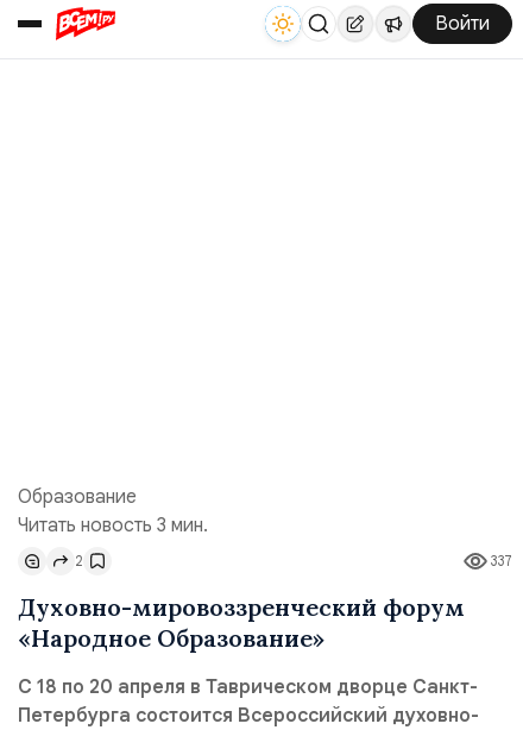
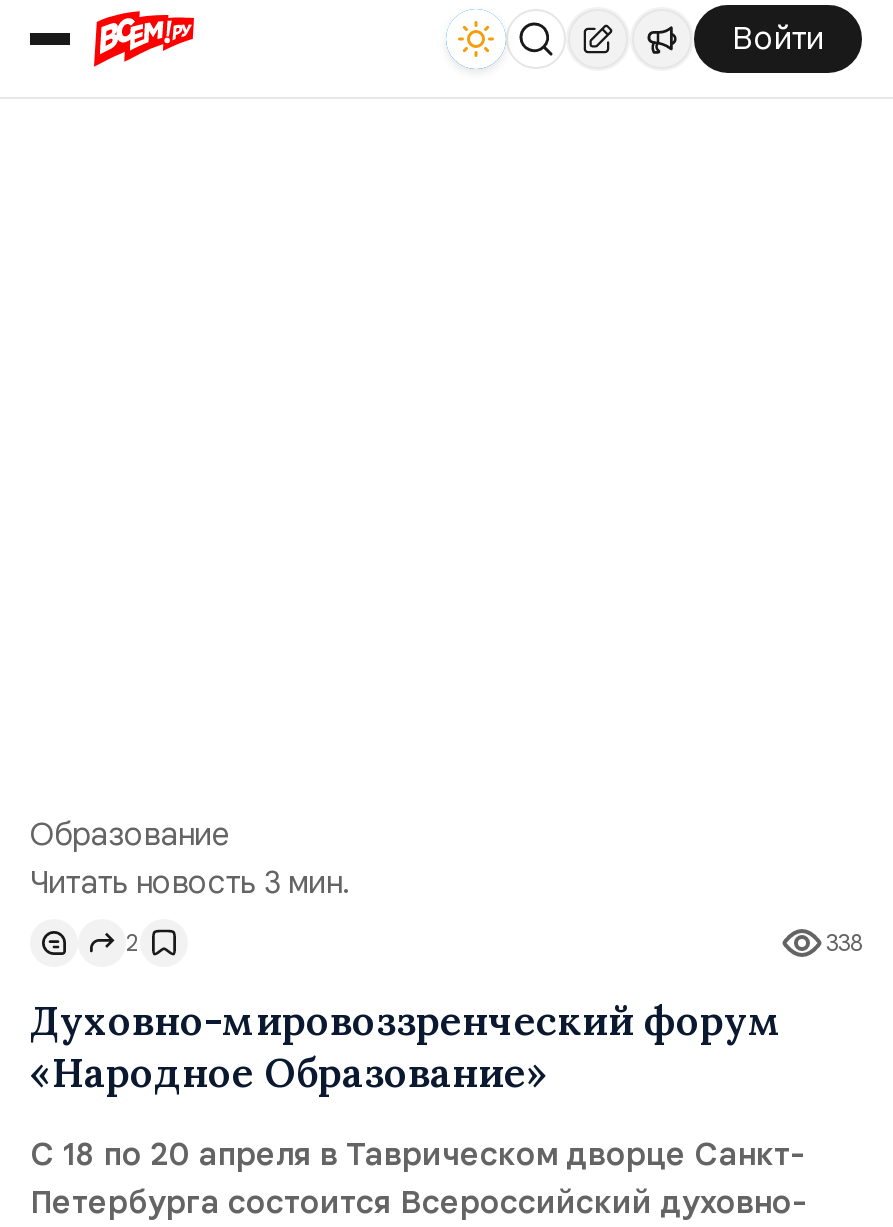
- 337
+ 338
